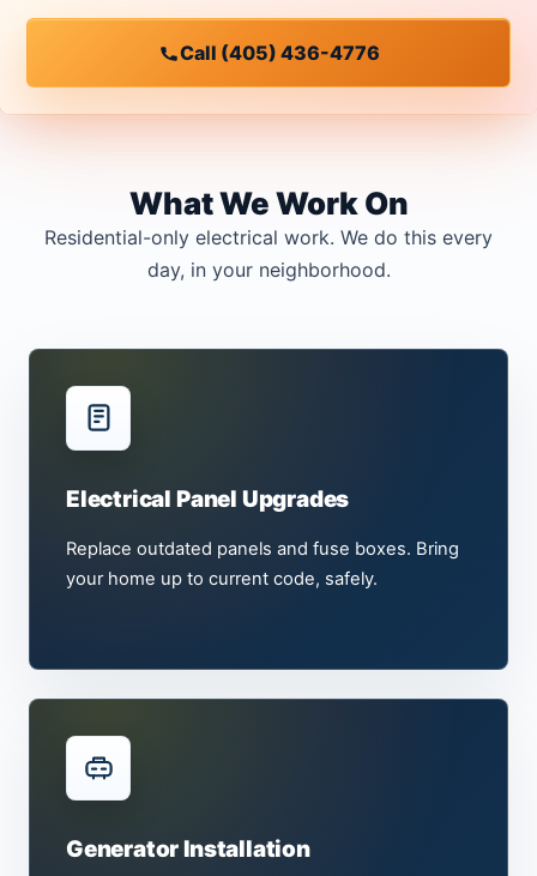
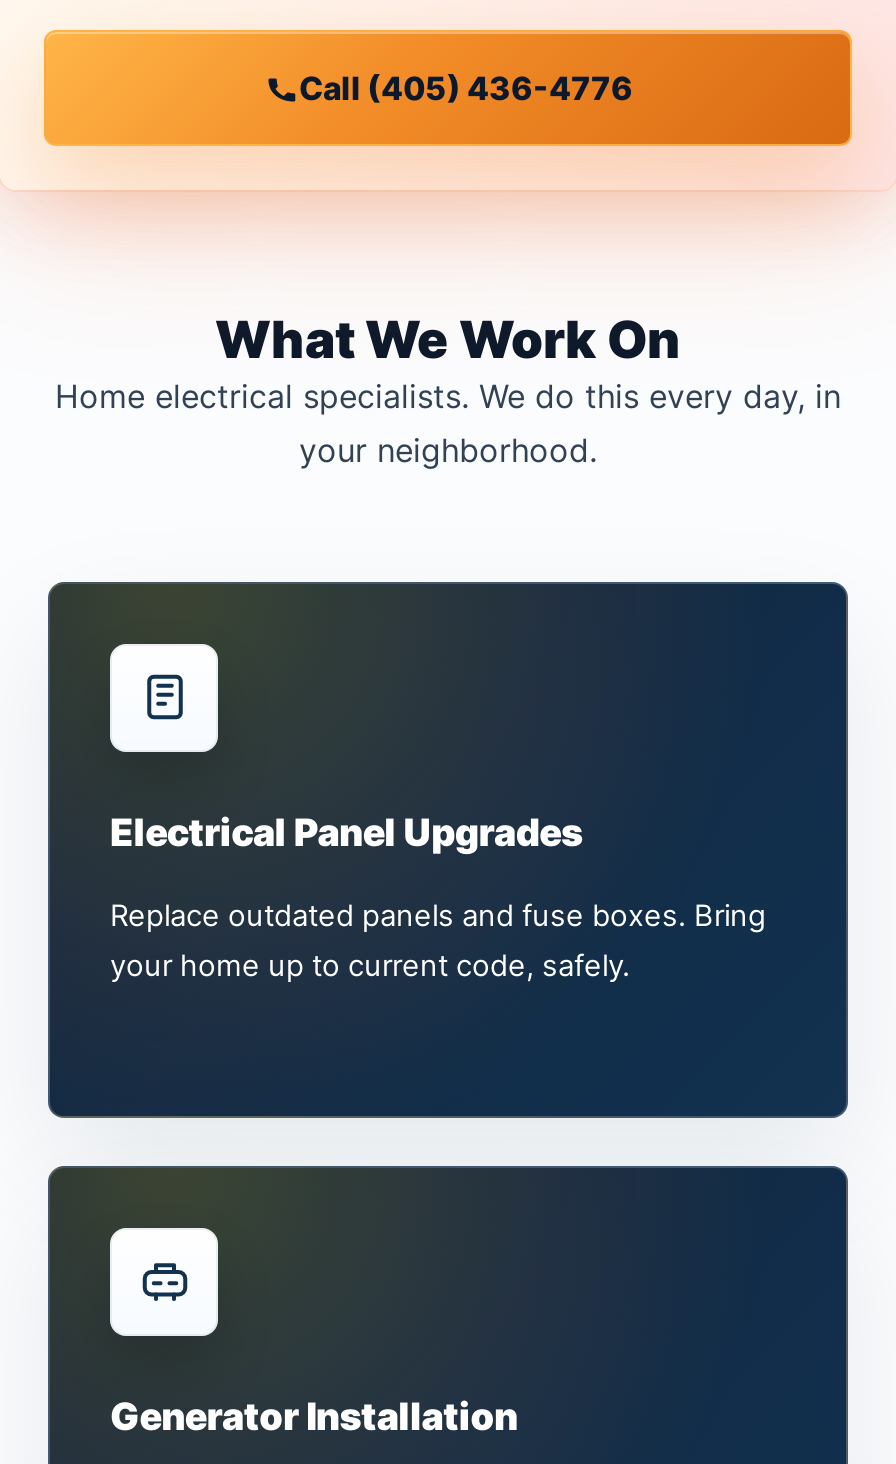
- Residential-only electrical work. We do this every
- day, in your neighborhood.
+ Home electrical specialists. We do this every day, in
+ your neighborhood.
